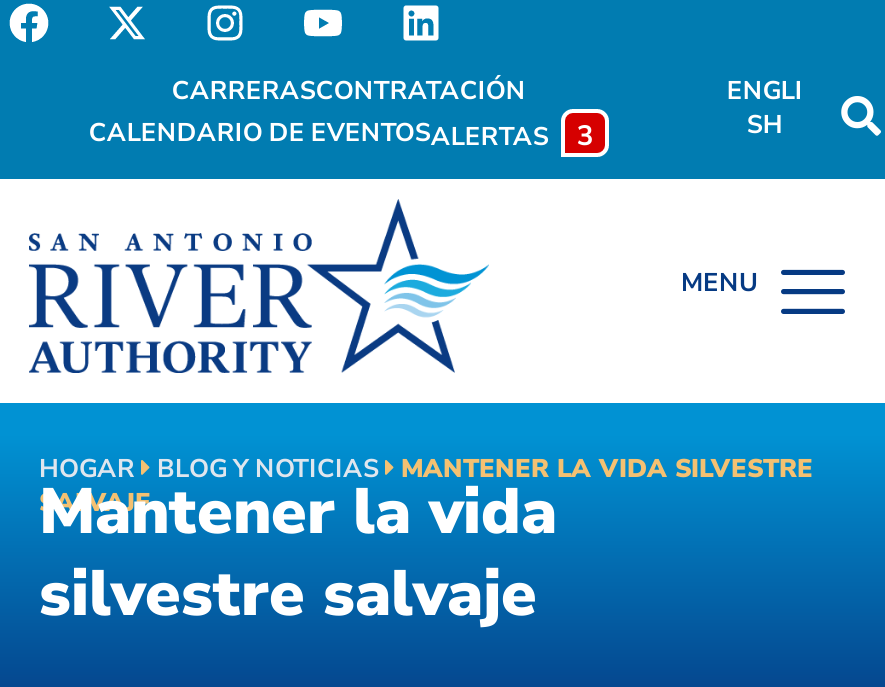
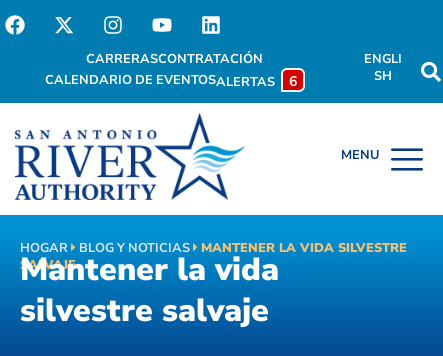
- CALENDARIO DE EVENTOSALERTAS 3
+ CALENDARIO DE EVENTOSALERTAS 6
